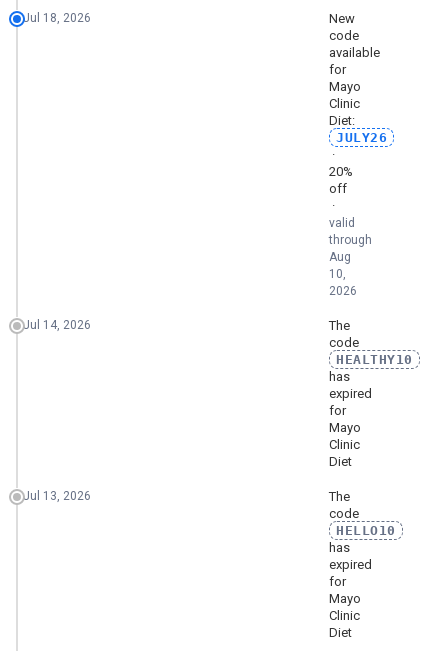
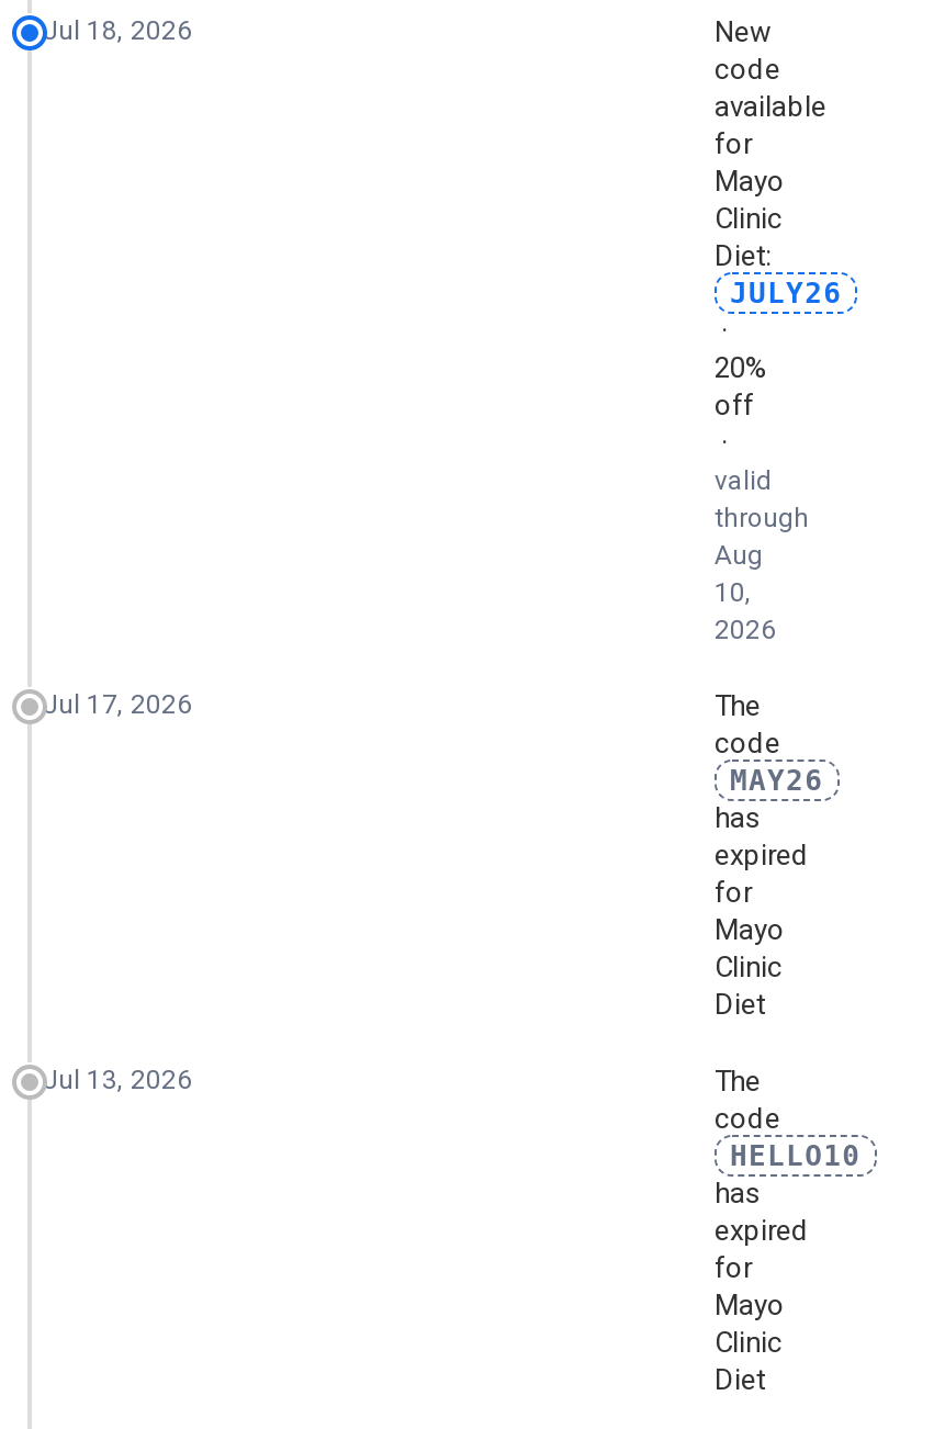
- Jul 14, 2026
+ Jul 17, 2026

- HEALTHY10
+ MAY26
